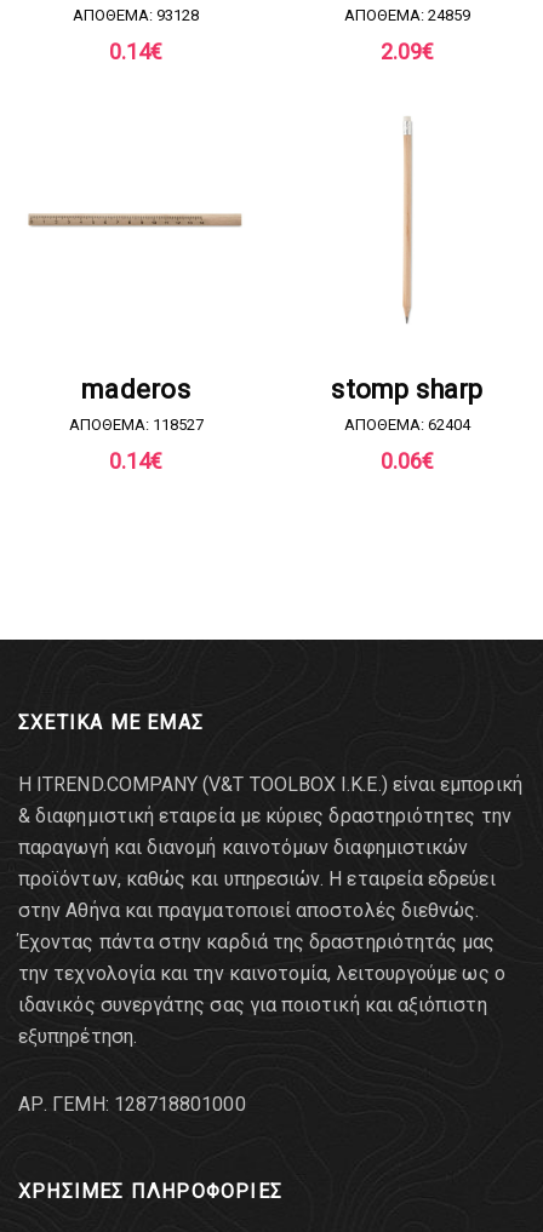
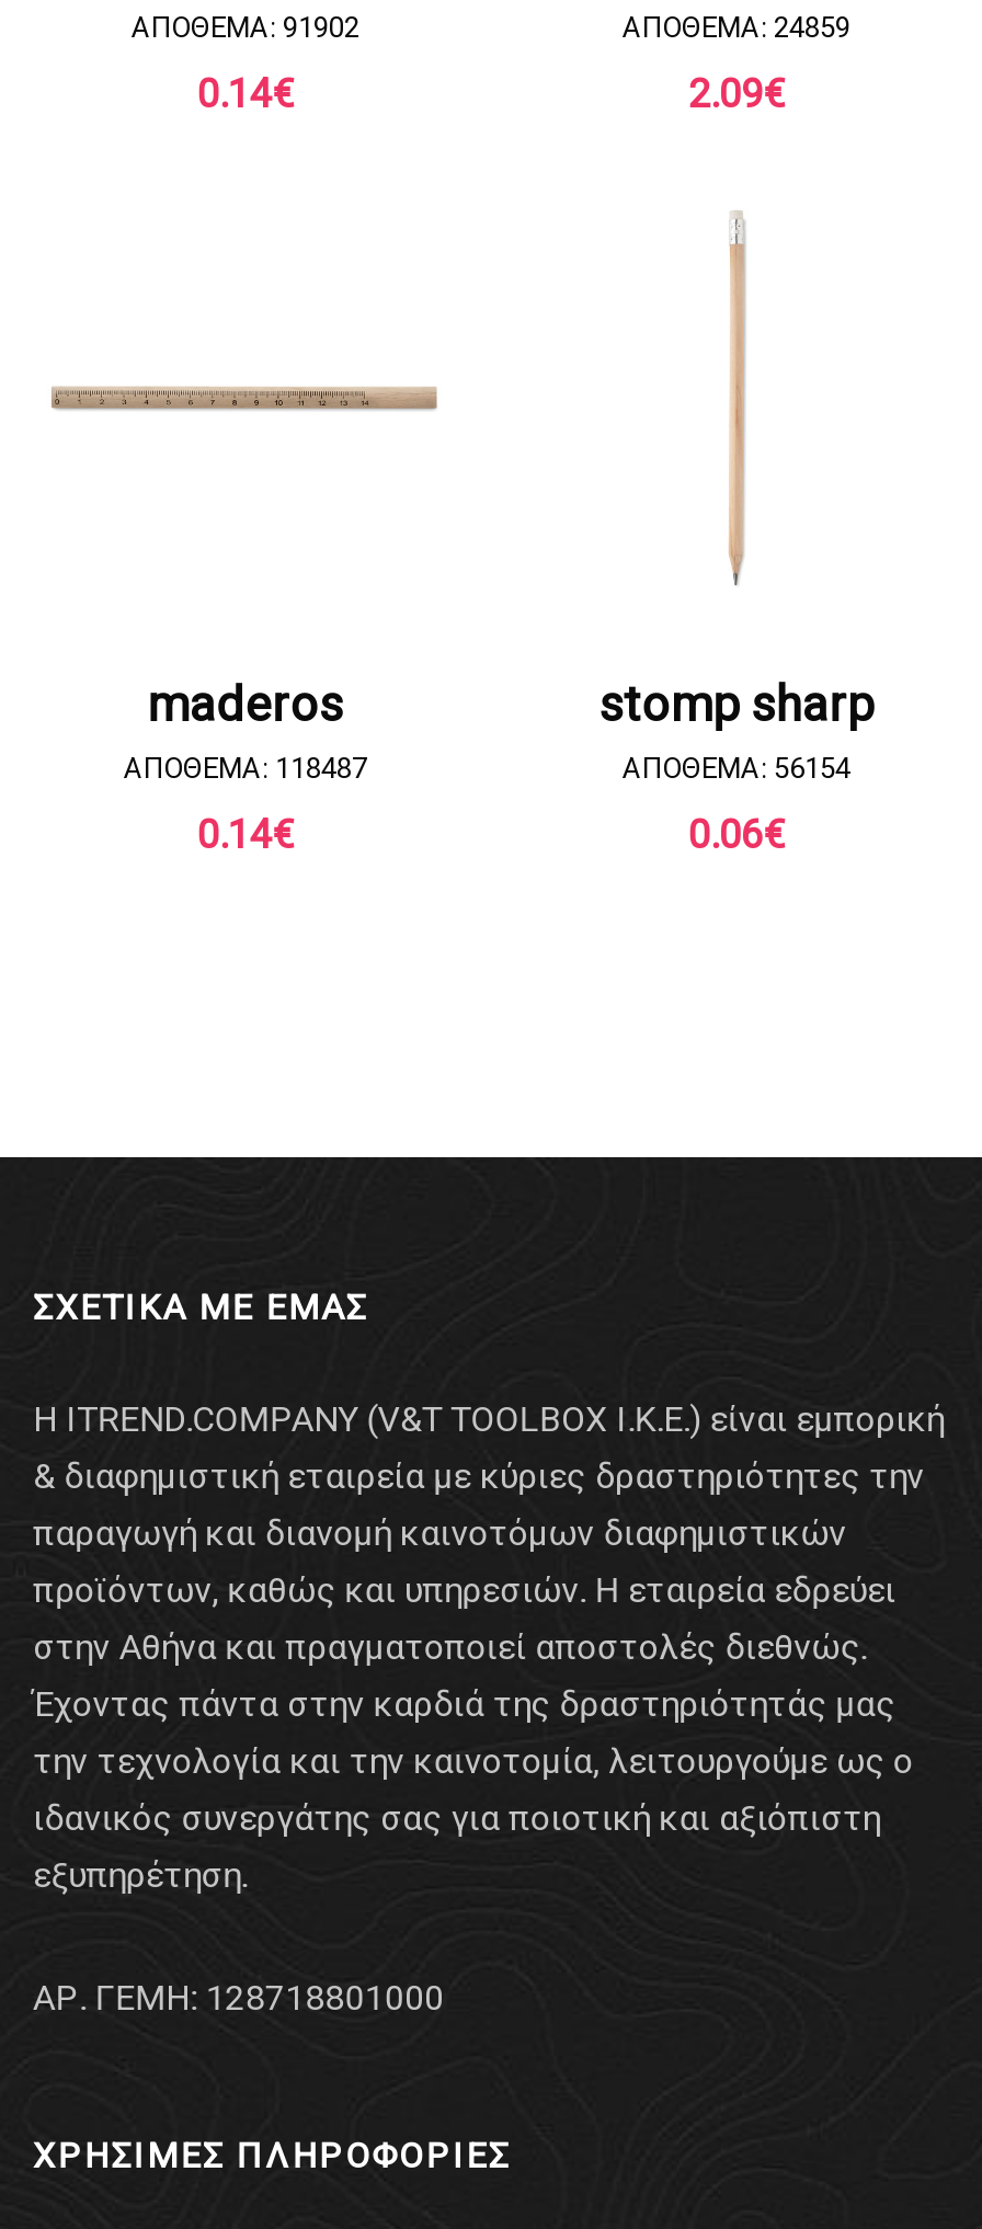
- ΑΠΟΘΕΜΑ: 93128
+ ΑΠΟΘΕΜΑ: 91902

- ΑΠΟΘΕΜΑ: 118527
+ ΑΠΟΘΕΜΑ: 118487

- ΑΠΟΘΕΜΑ: 62404
+ ΑΠΟΘΕΜΑ: 56154
